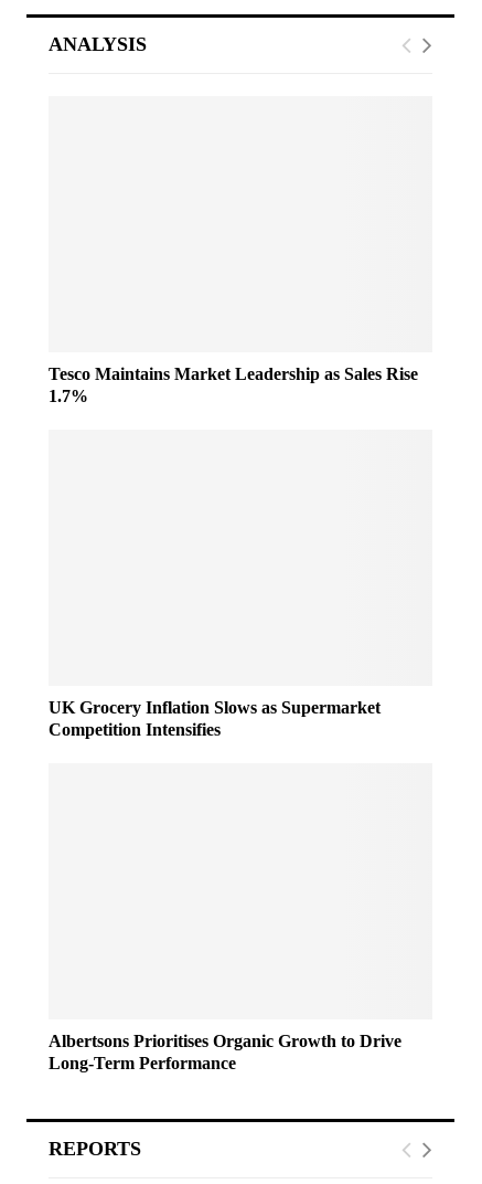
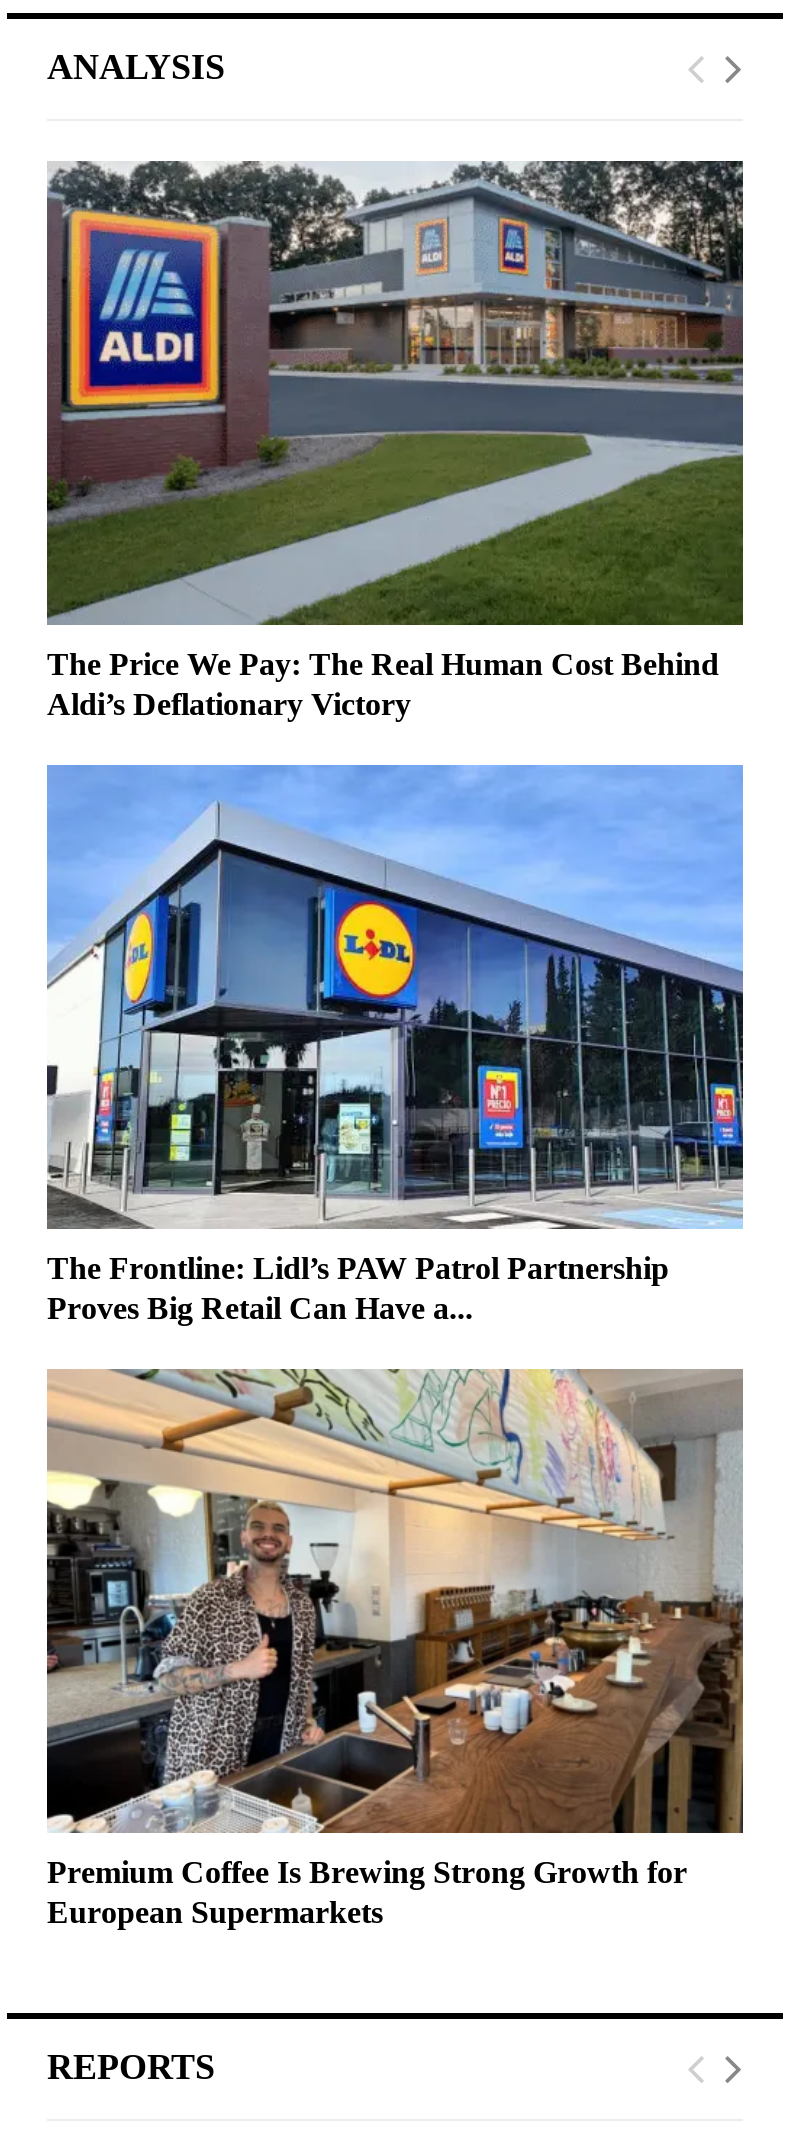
+ [image]

+ [image]

+ [image]

- Tesco Maintains Market Leadership as Sales Rise
- 1.7%
+ The Price We Pay: The Real Human Cost Behind
+ Aldi’s Deflationary Victory

- UK Grocery Inflation Slows as Supermarket
- Competition Intensifies
+ The Frontline: Lidl’s PAW Patrol Partnership
+ Proves Big Retail Can Have a...

- Albertsons Prioritises Organic Growth to Drive
- Long-Term Performance
+ Premium Coffee Is Brewing Strong Growth for
+ European Supermarkets
